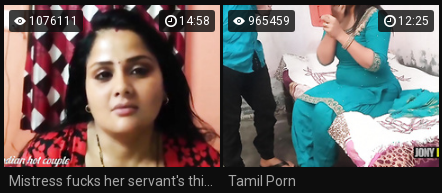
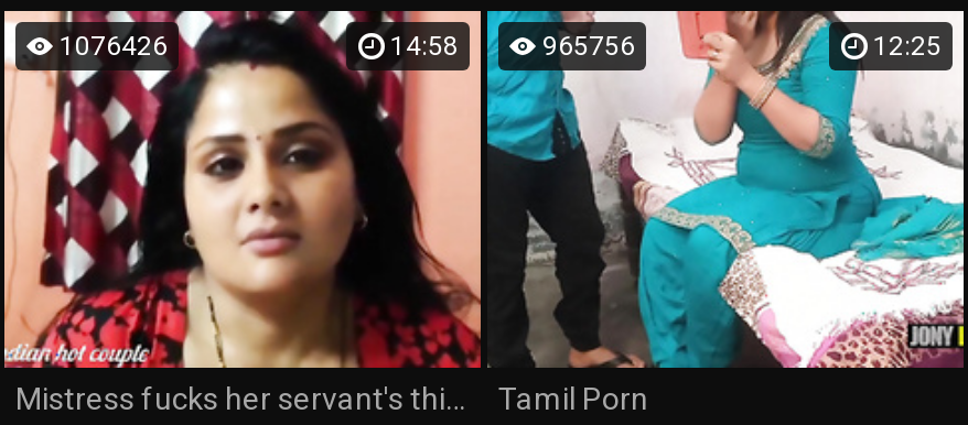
- 1076111
+ 1076426

- 965459
+ 965756
